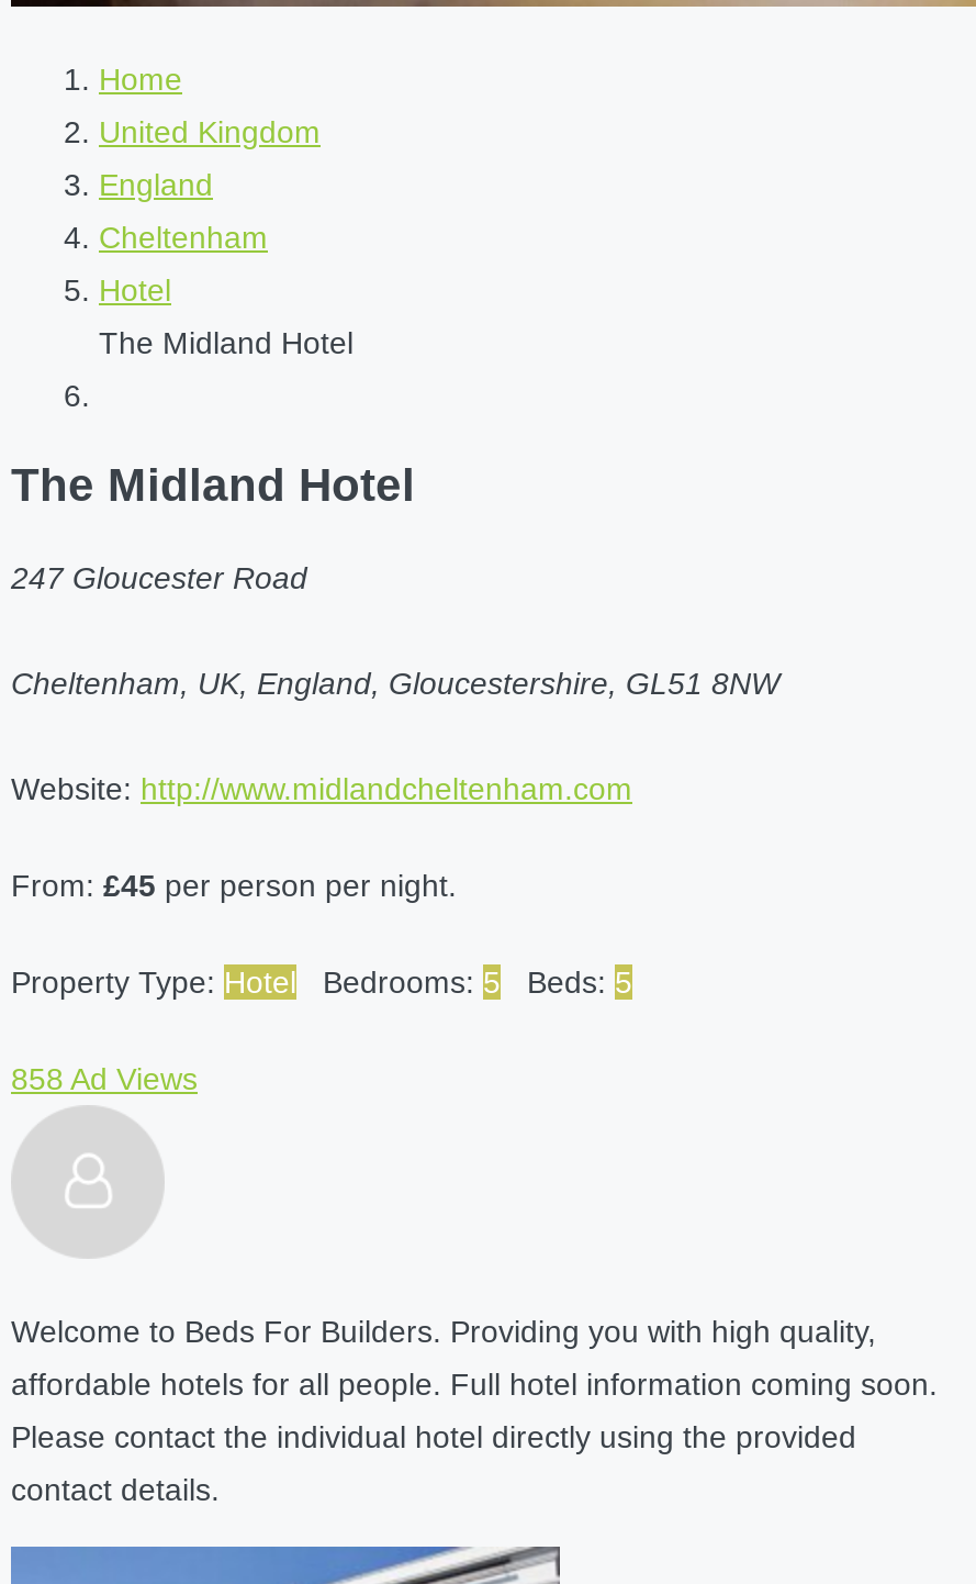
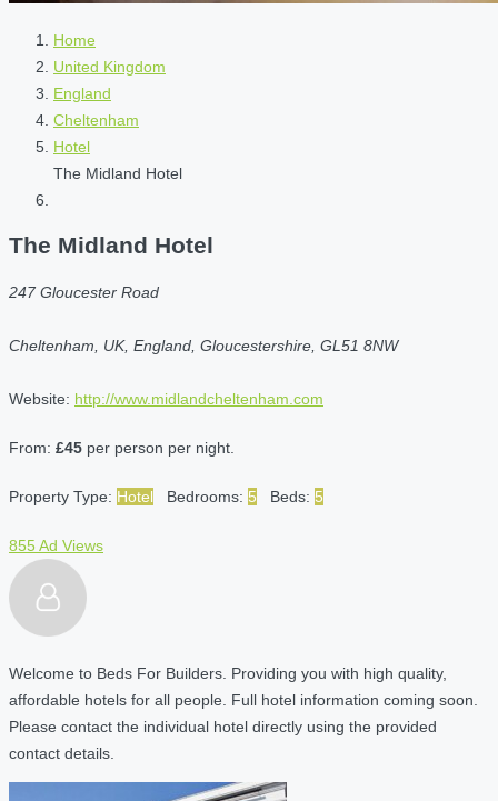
- 858 Ad Views
+ 855 Ad Views
